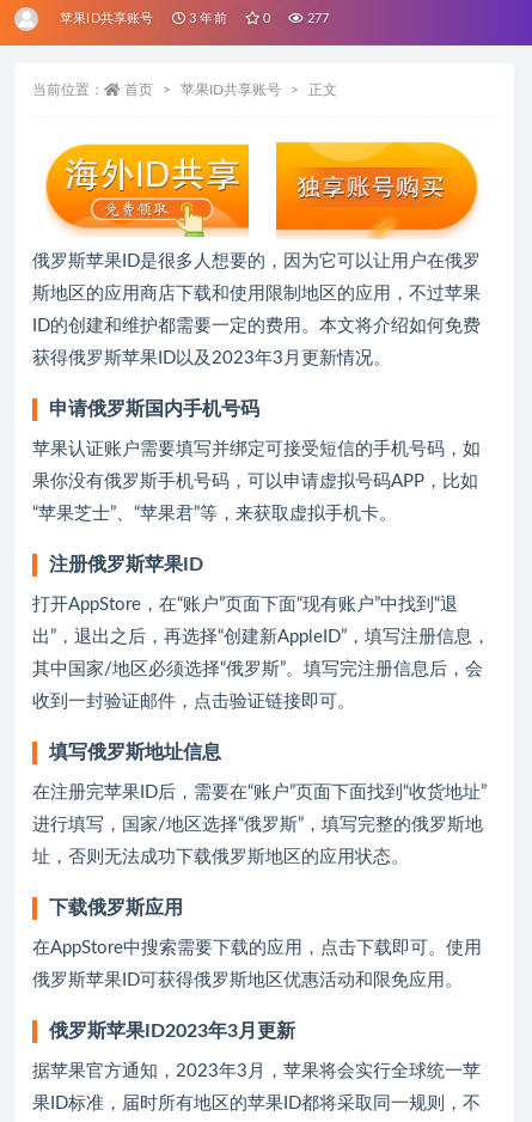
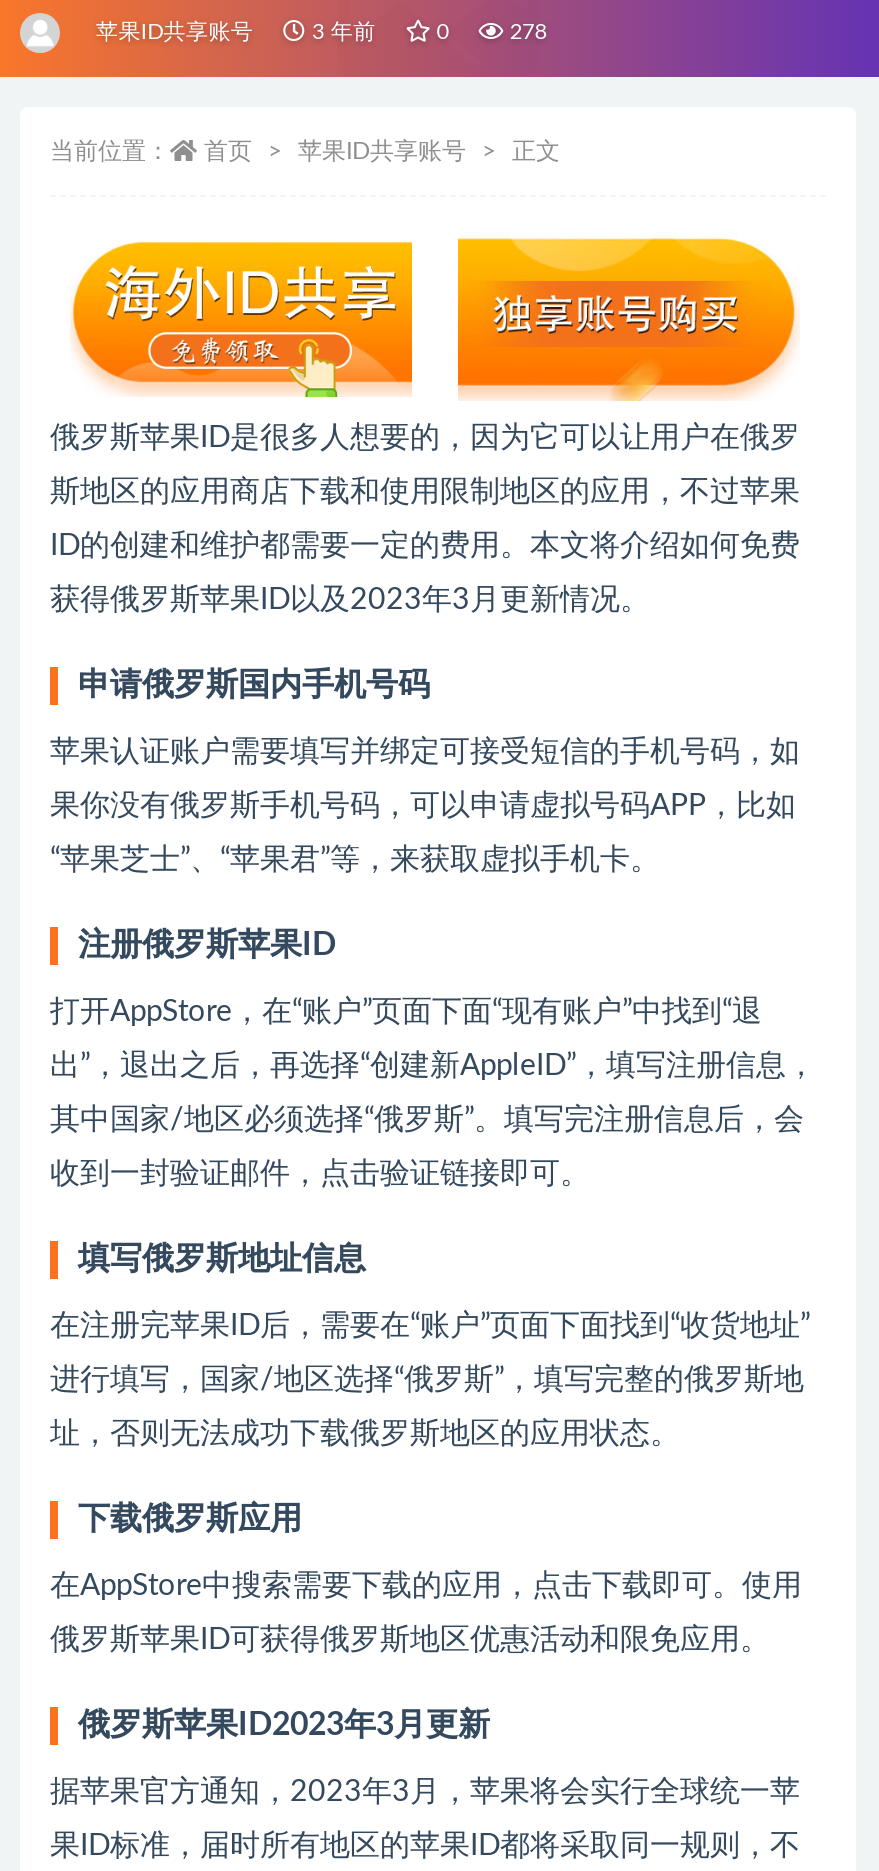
- 277
+ 278
